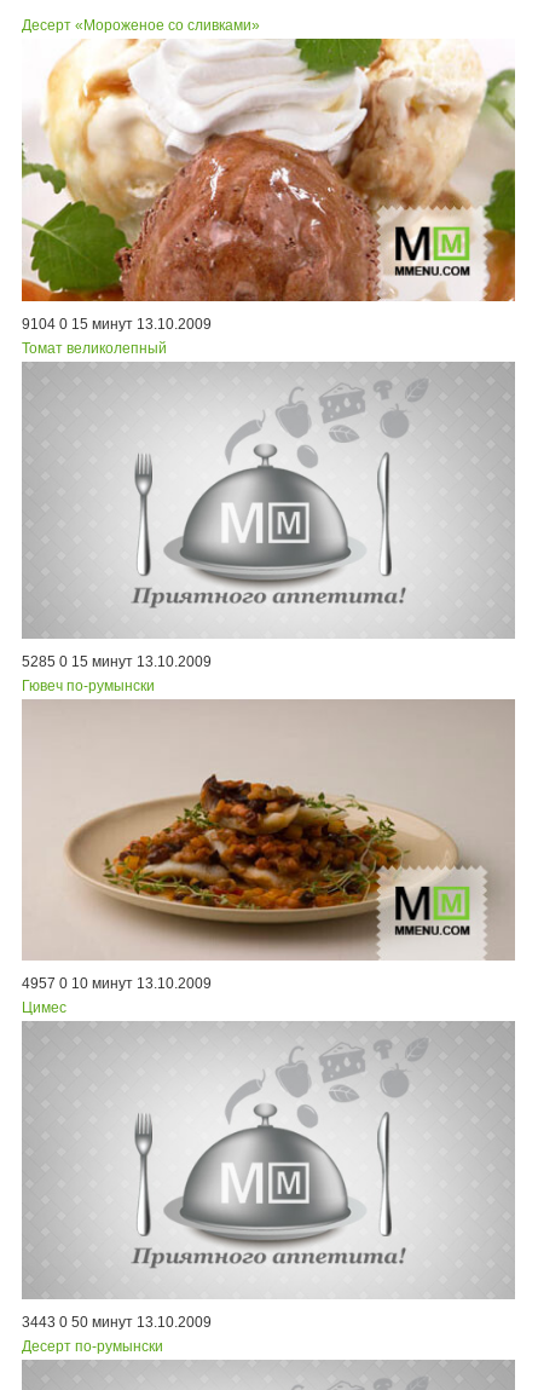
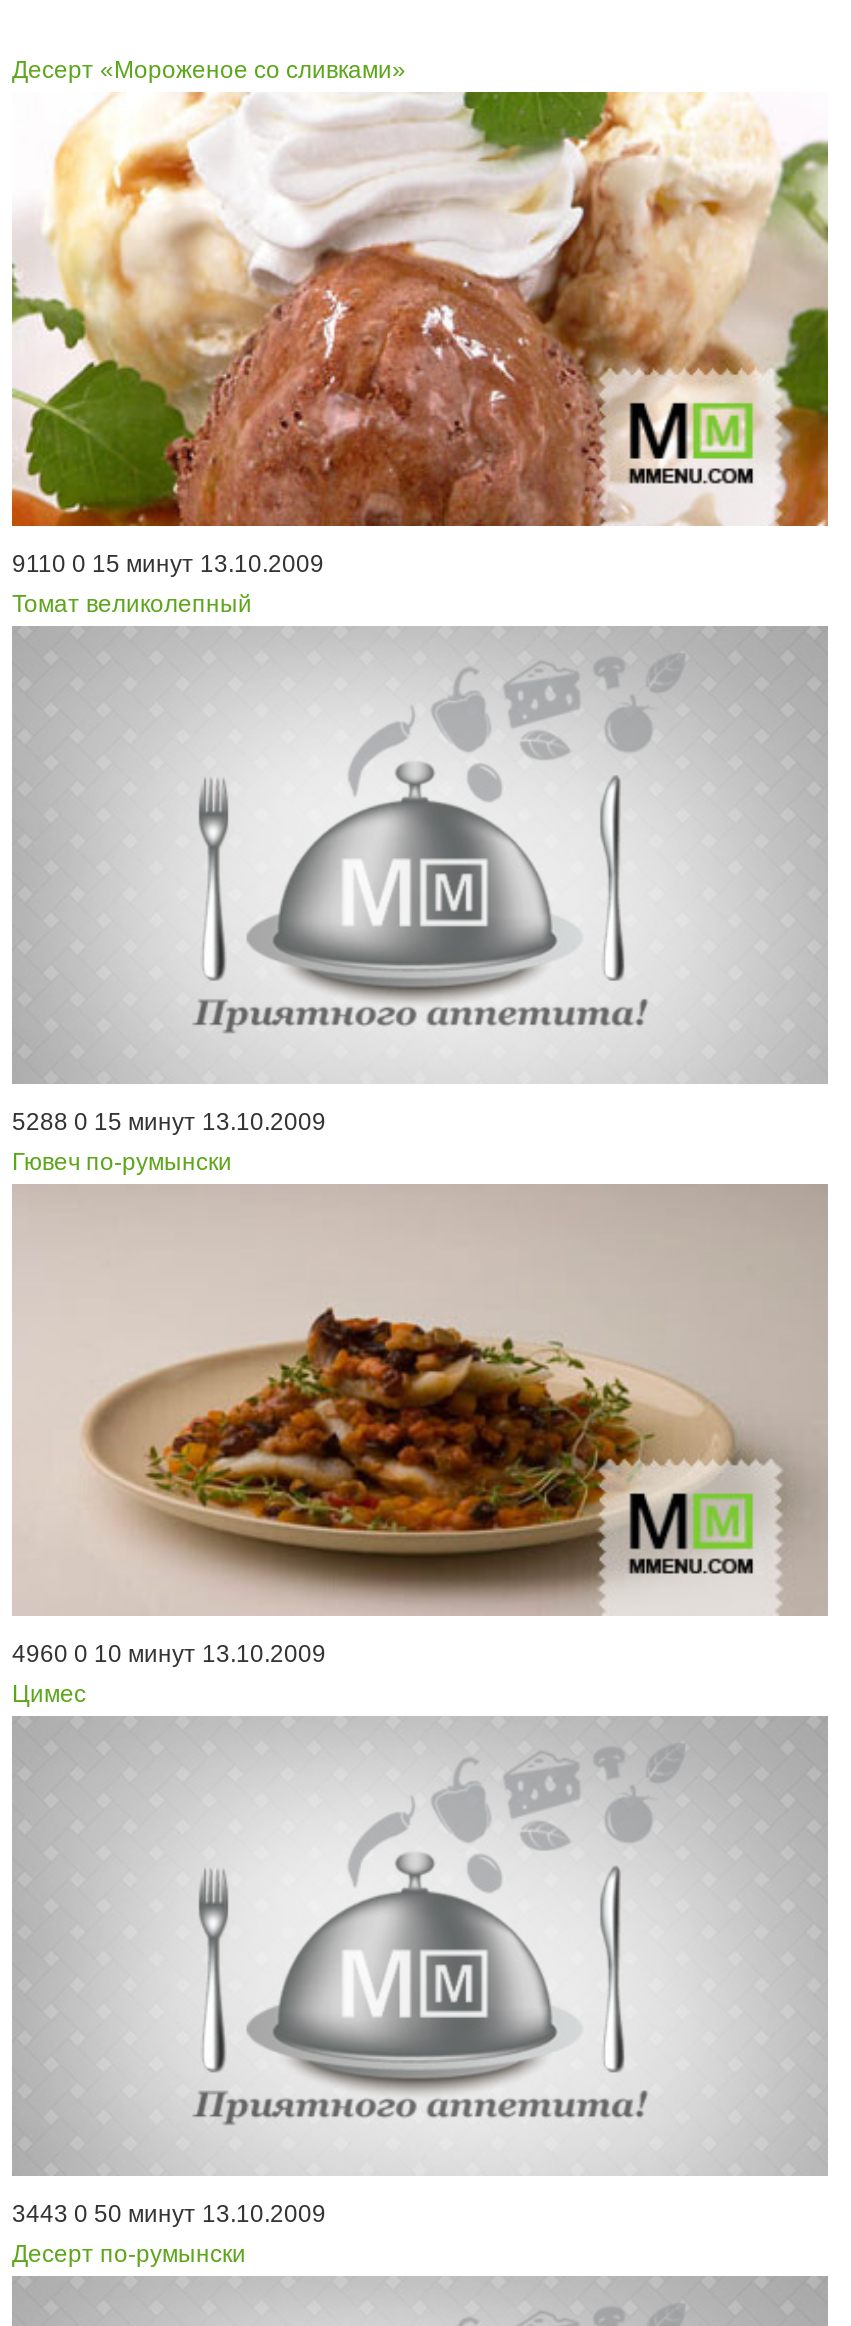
- 9104 0 15 минут 13.10.2009
+ 9110 0 15 минут 13.10.2009

- 5285 0 15 минут 13.10.2009
+ 5288 0 15 минут 13.10.2009

- 4957 0 10 минут 13.10.2009
+ 4960 0 10 минут 13.10.2009
